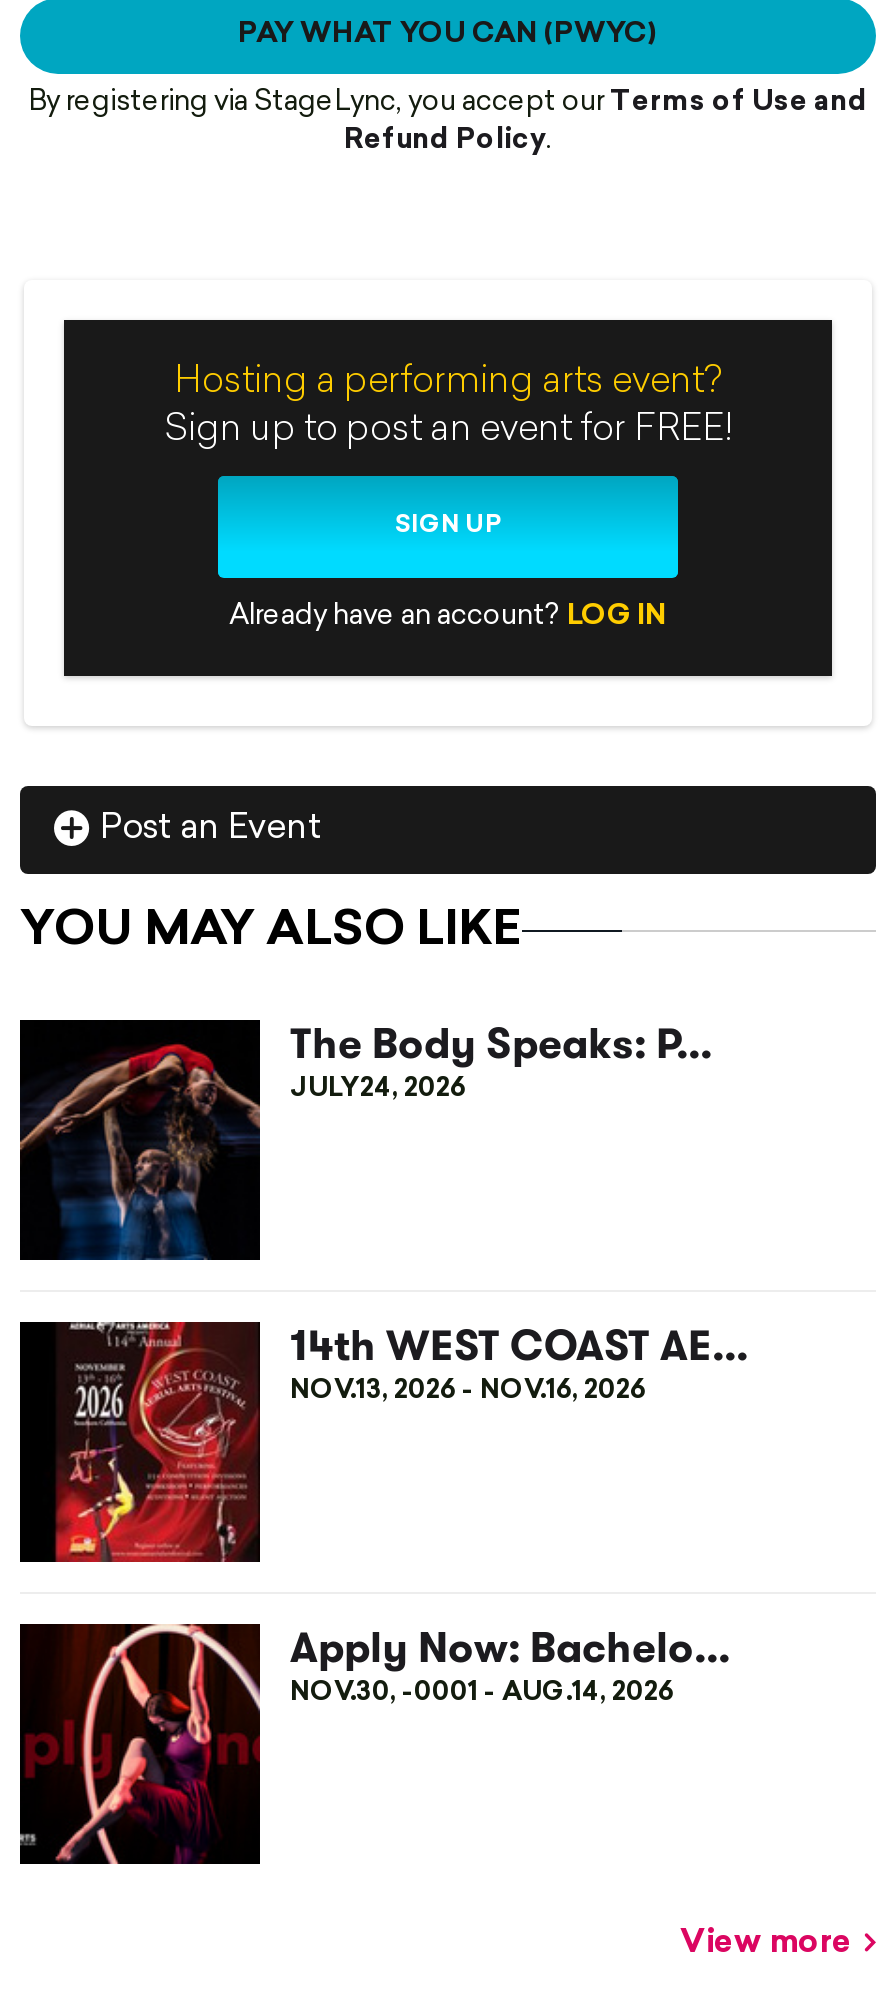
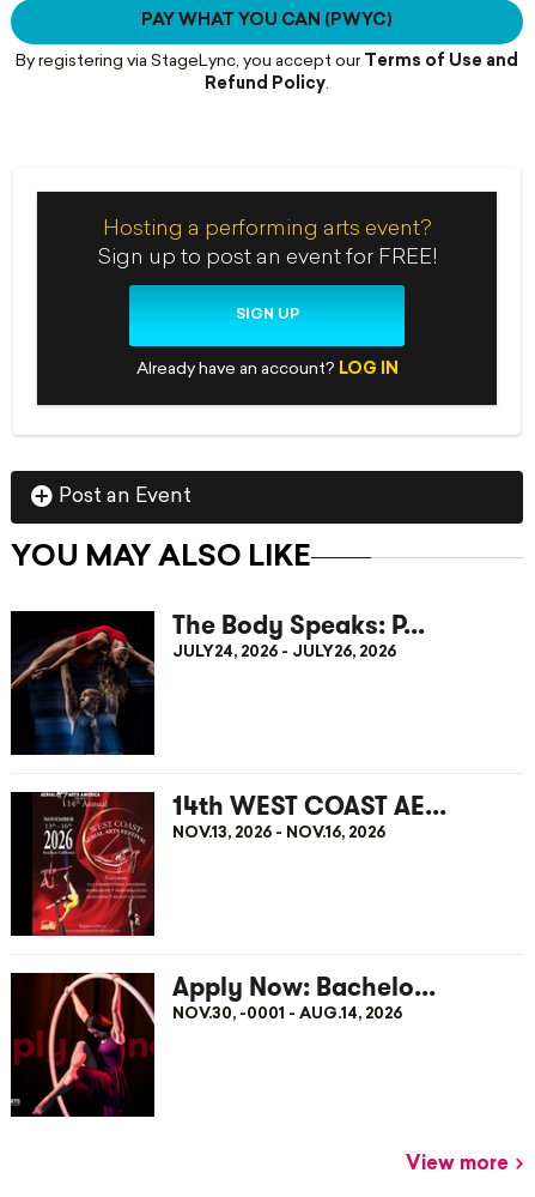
- JULY24, 2026
+ JULY24, 2026 - JULY26, 2026
